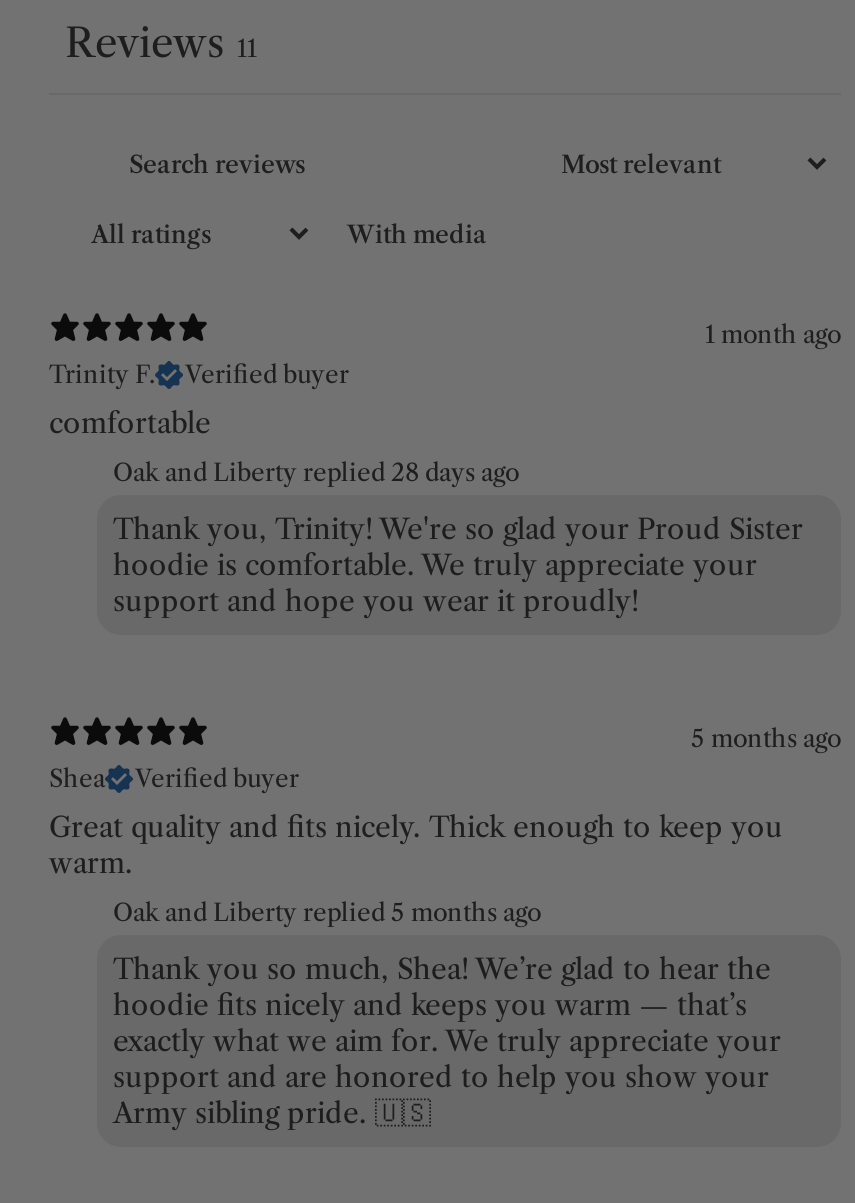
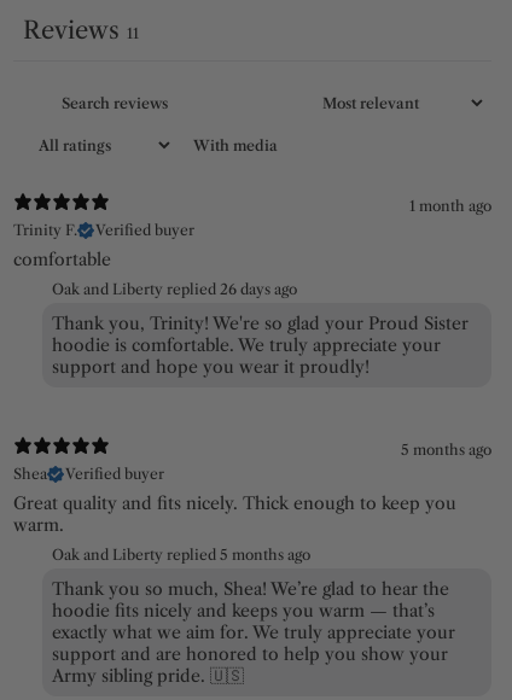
- Oak and Liberty replied 28 days ago
+ Oak and Liberty replied 26 days ago
